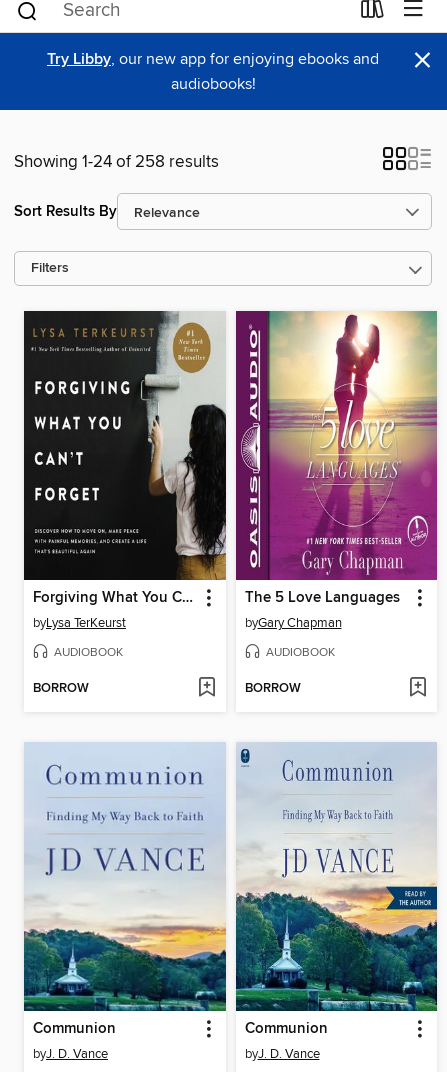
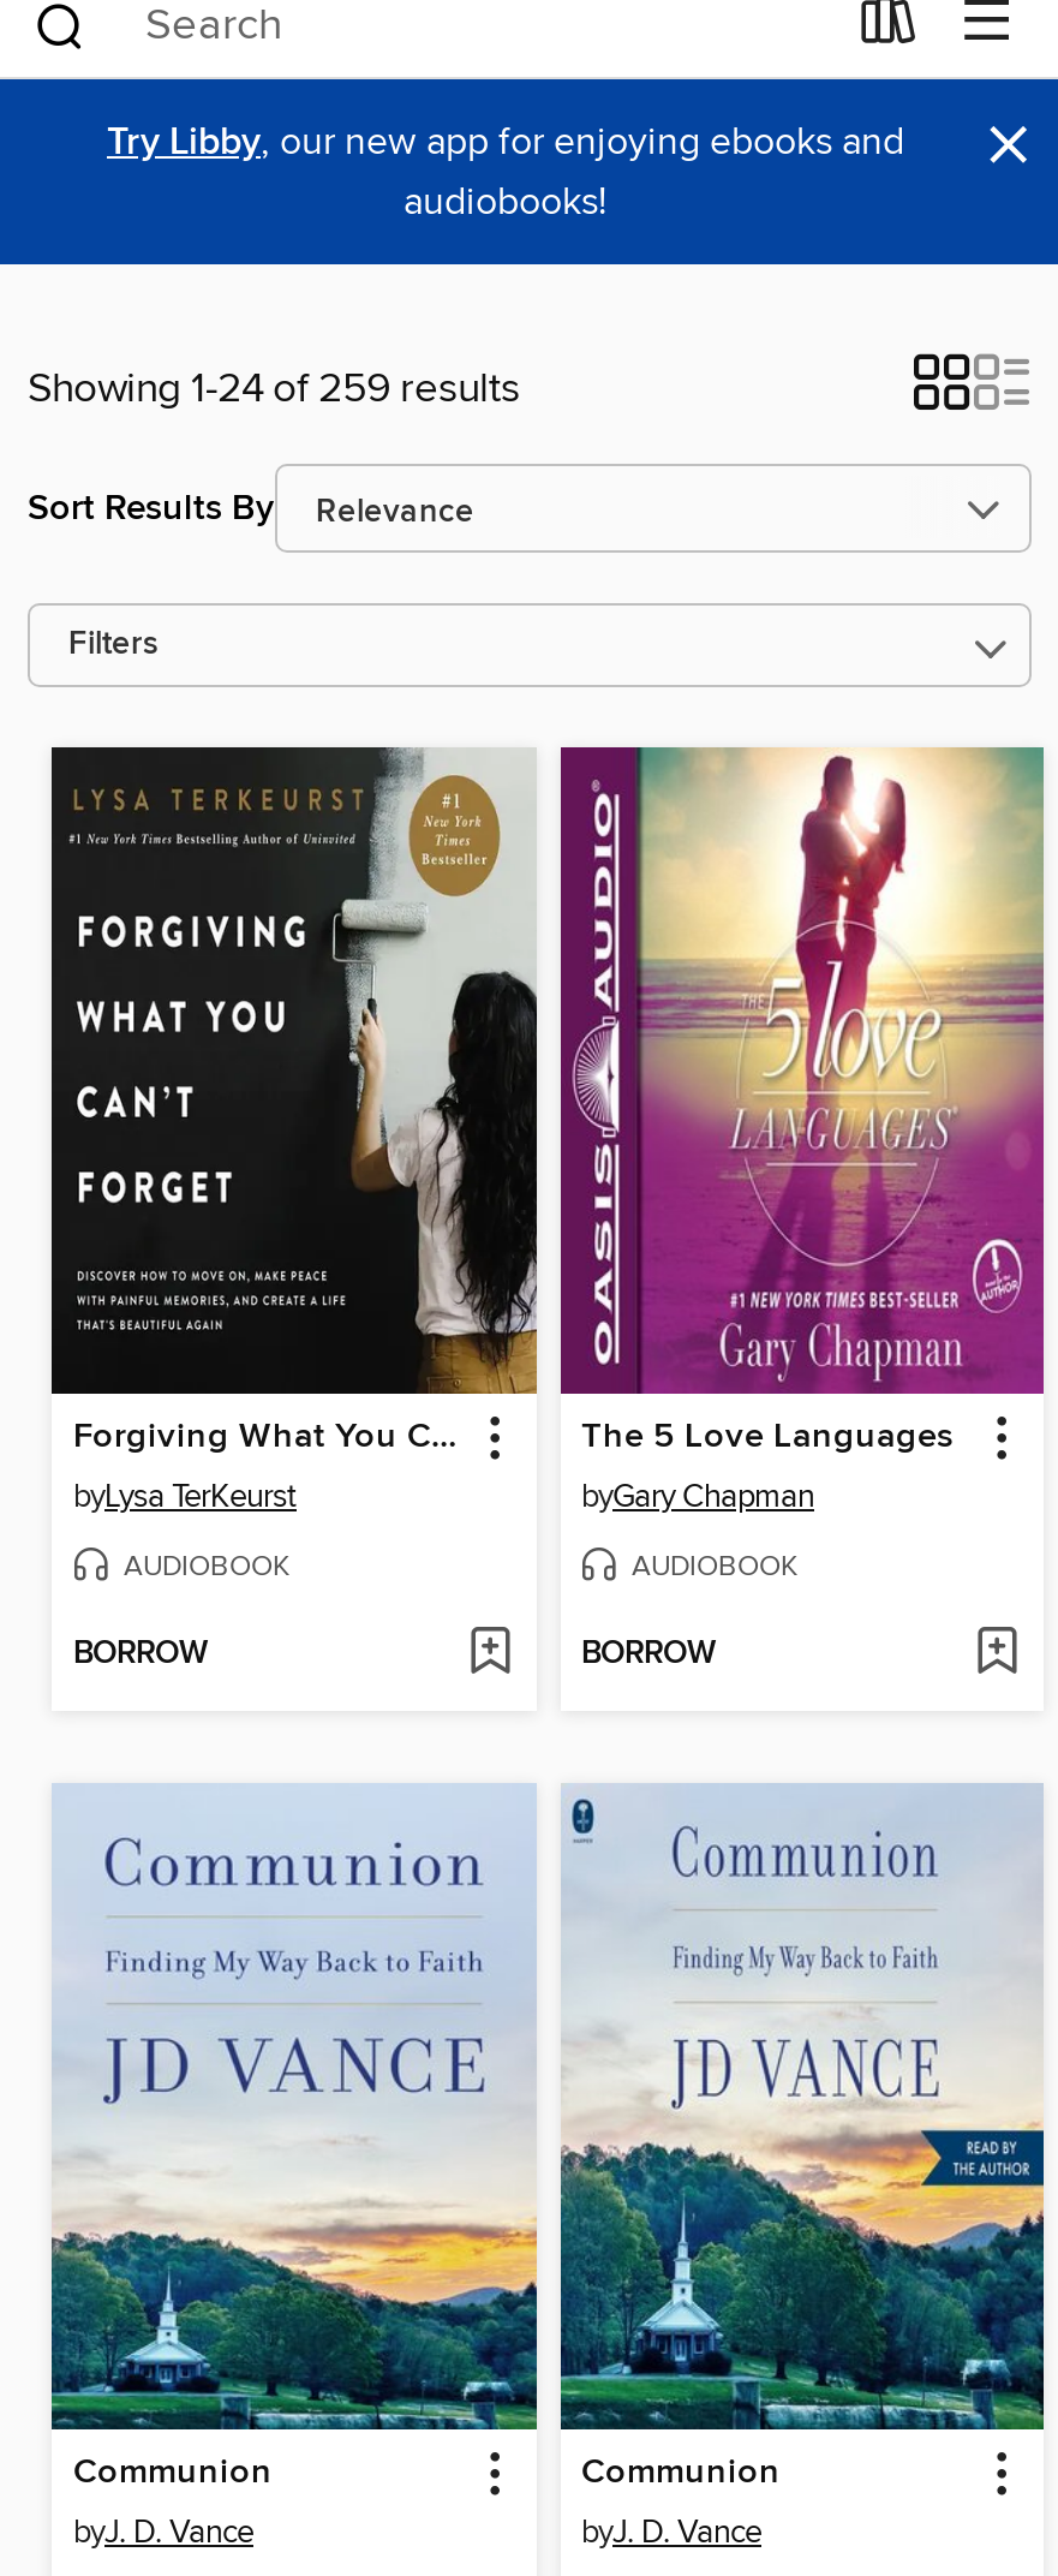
- Showing 1-24 of 258 results
+ Showing 1-24 of 259 results
